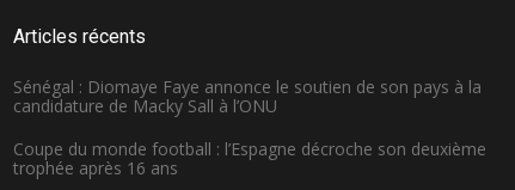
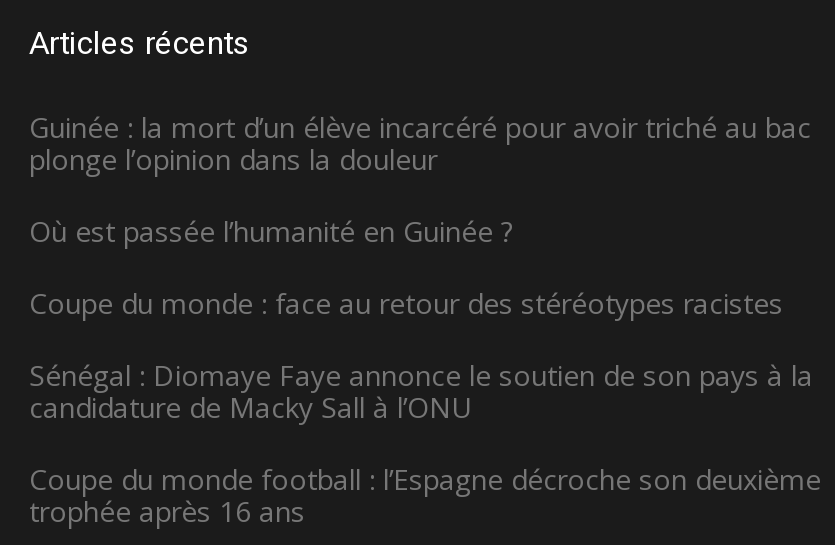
+ Guinée : la mort d’un élève incarcéré pour avoir triché au bac
+ plonge l’opinion dans la douleur
+ Où est passée l’humanité en Guinée ?
+ Coupe du monde : face au retour des stéréotypes racistes
